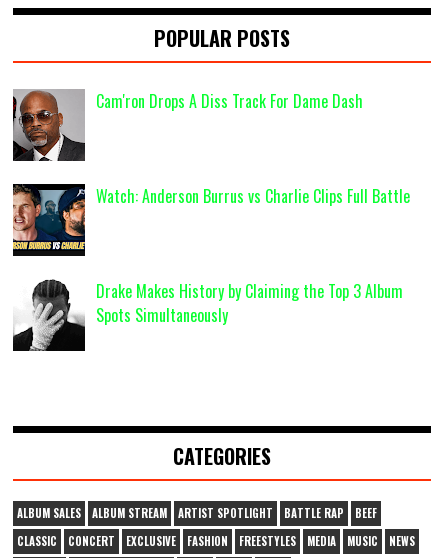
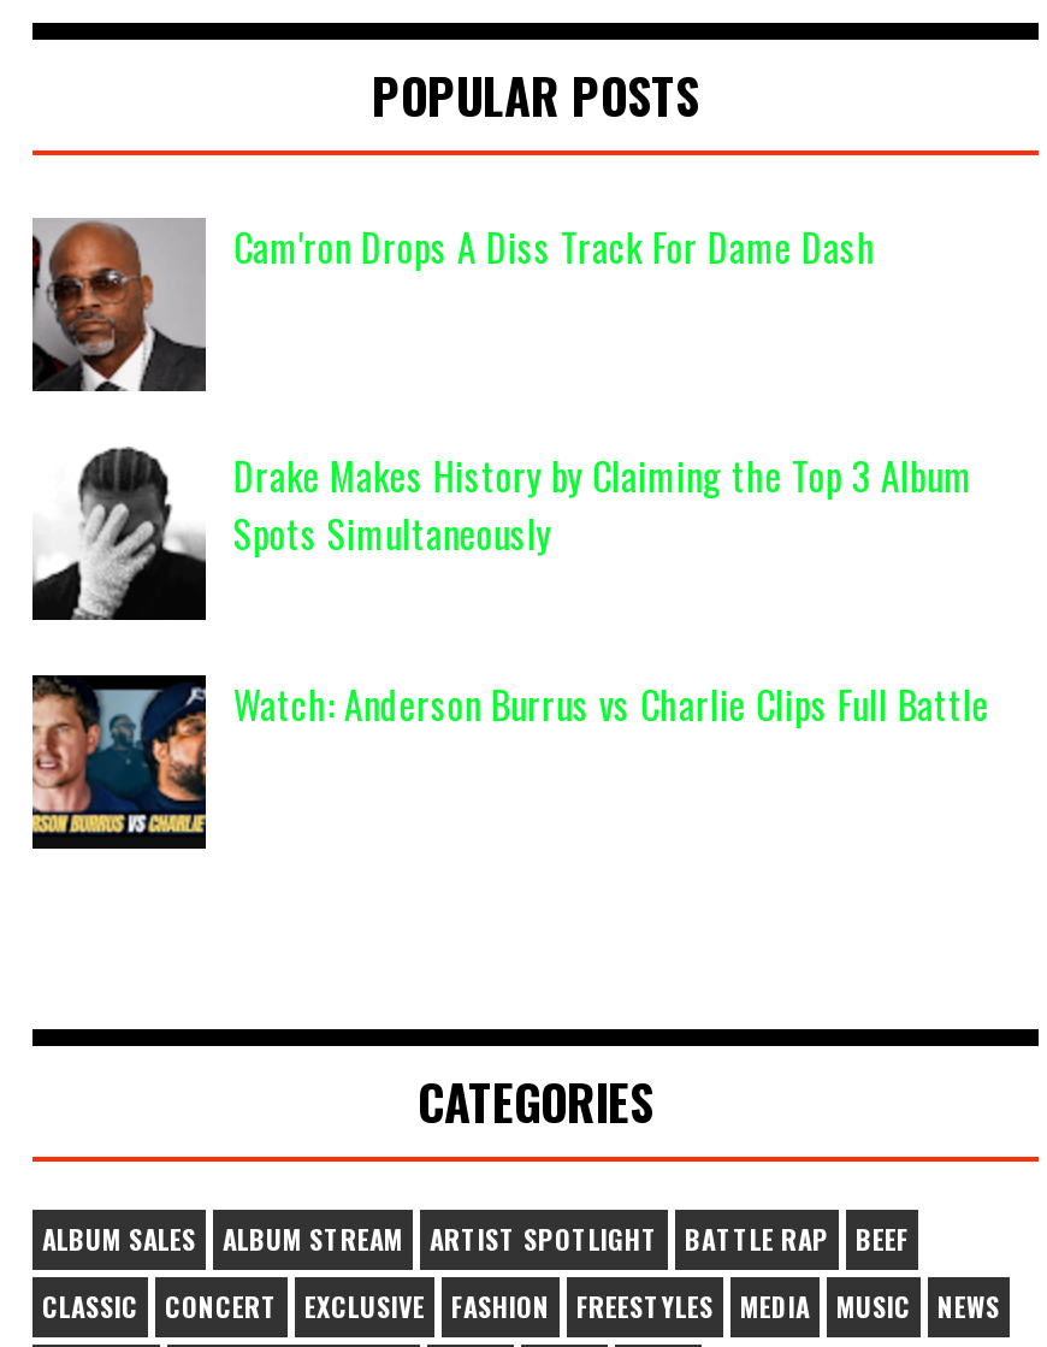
moved down: [image] | Watch: Anderson Burrus vs Charlie Clips Full Battle

moved up: Drake Makes History by Claiming the Top 3 Album | Spots Simultaneously
